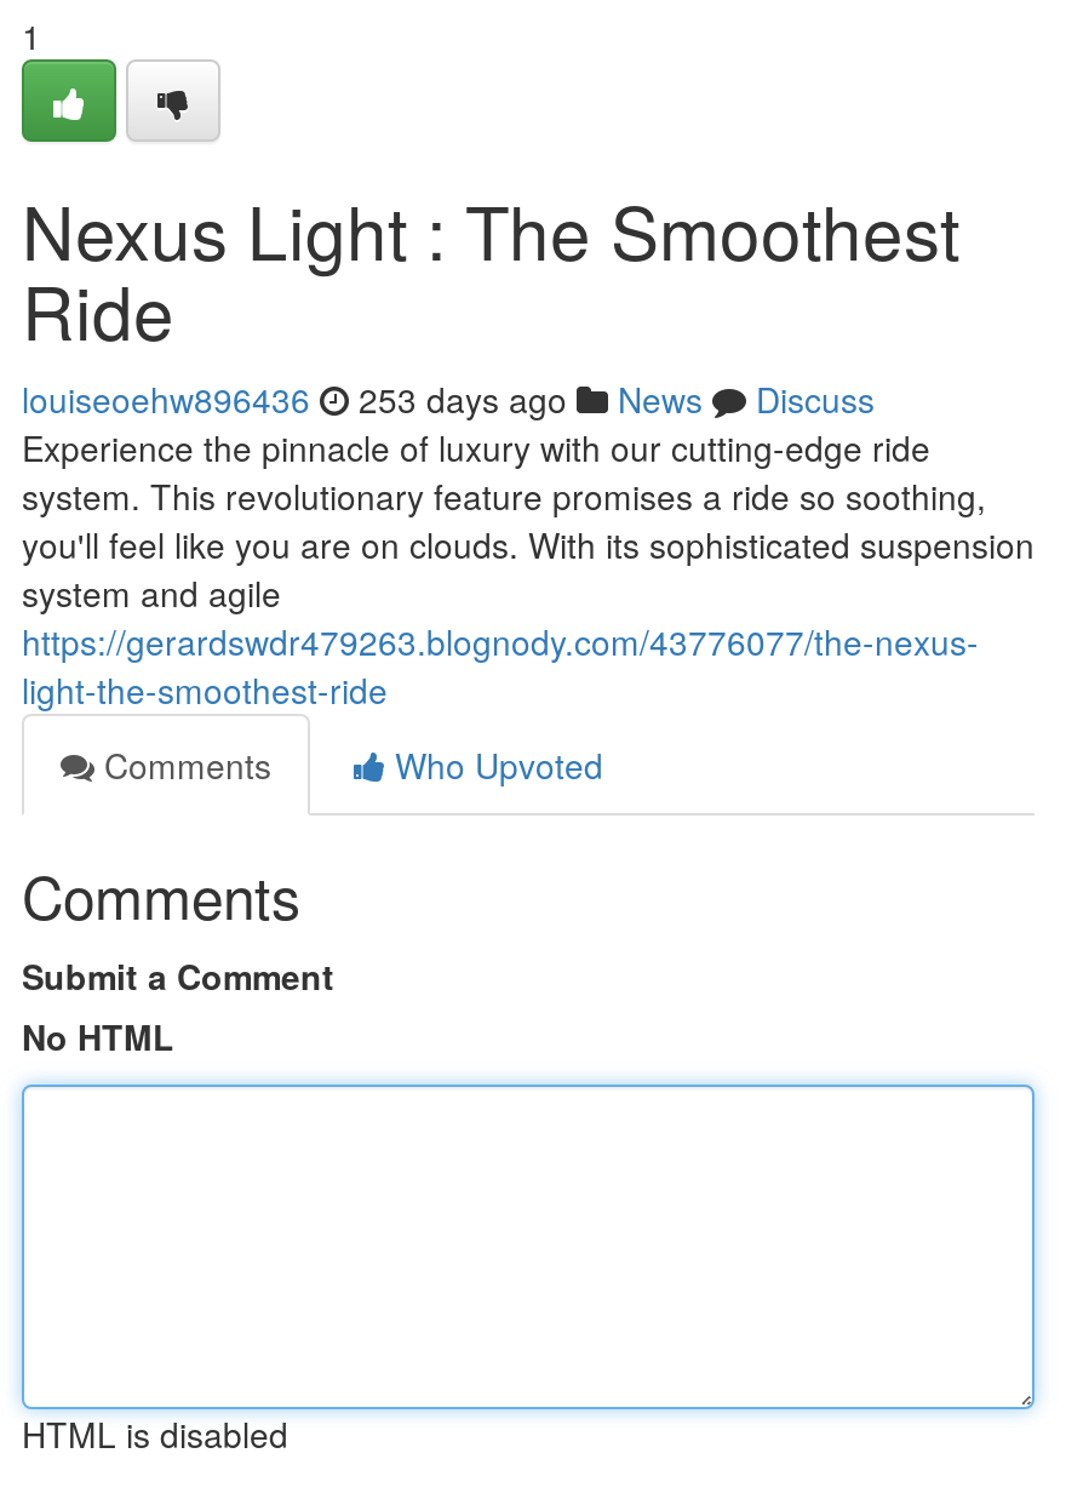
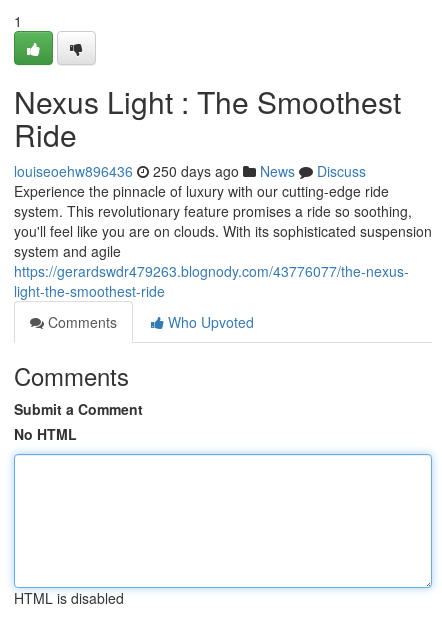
- louiseoehw896436 253 days ago News Discuss
+ louiseoehw896436 250 days ago News Discuss
